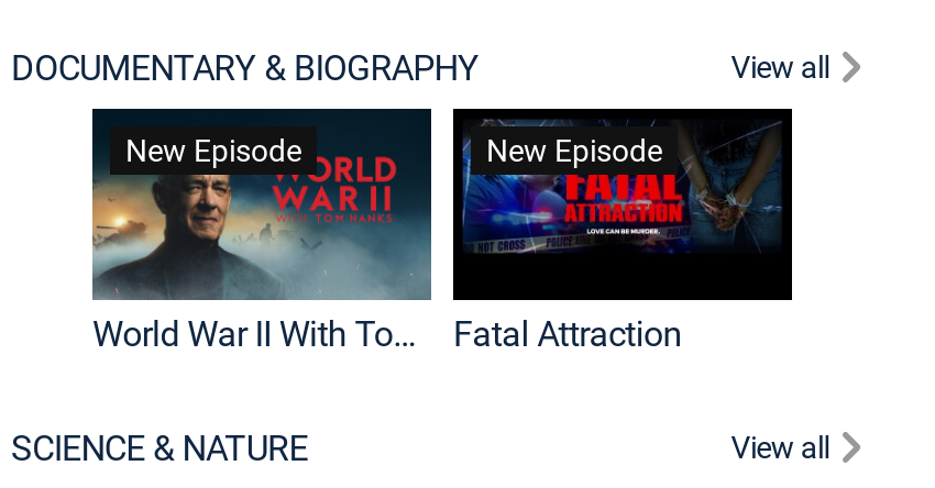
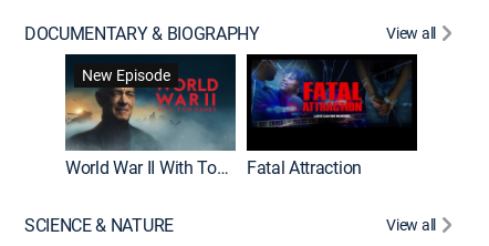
- New Episode
